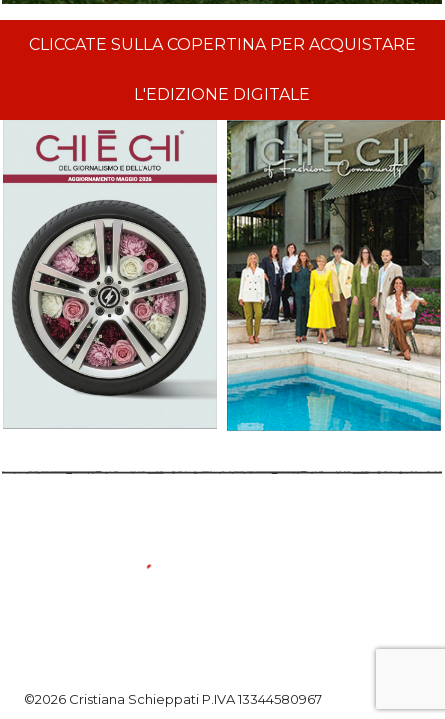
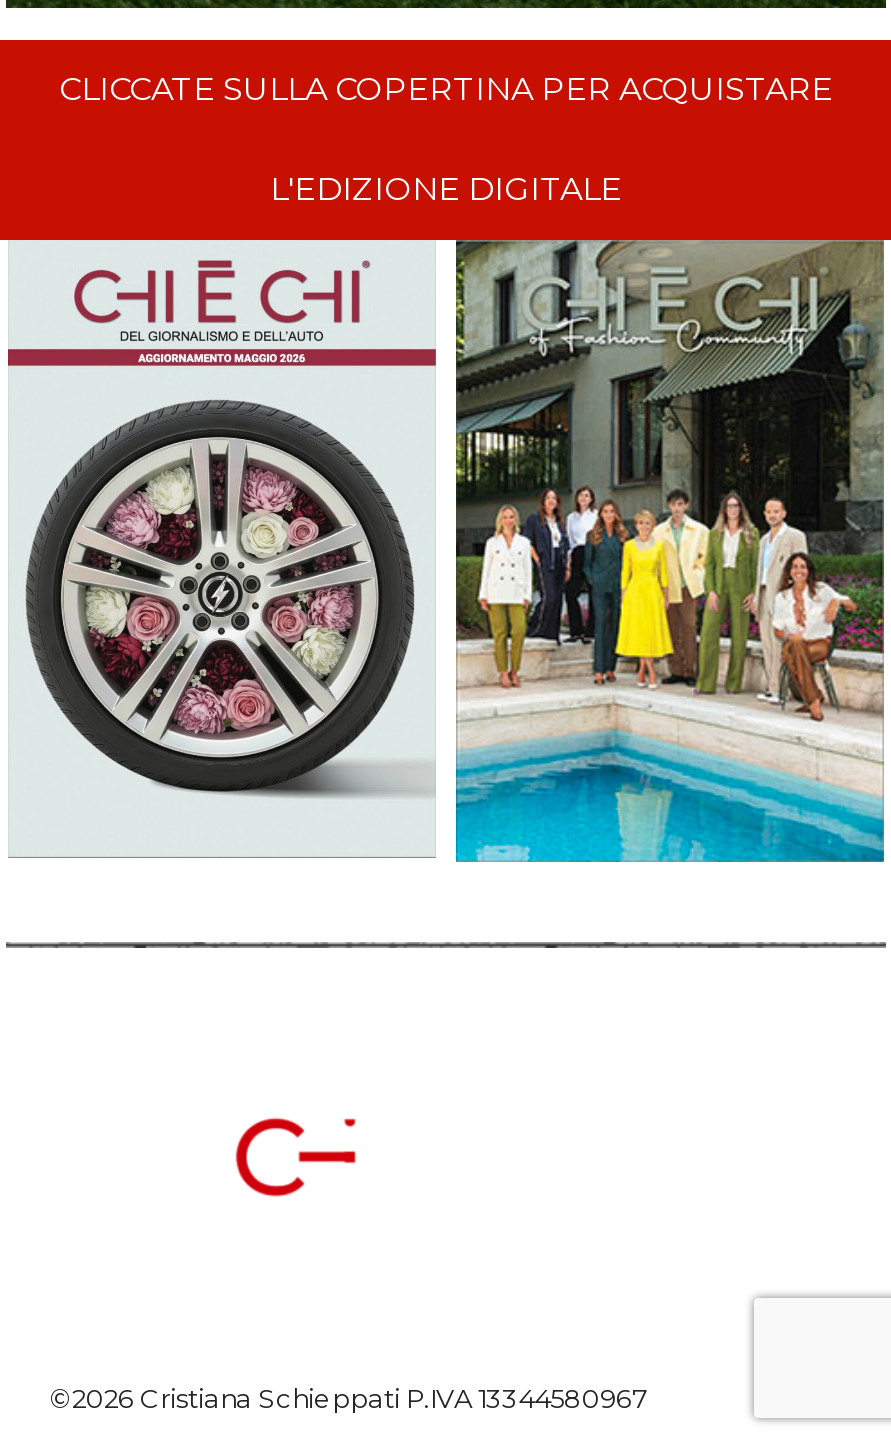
+ [image]
